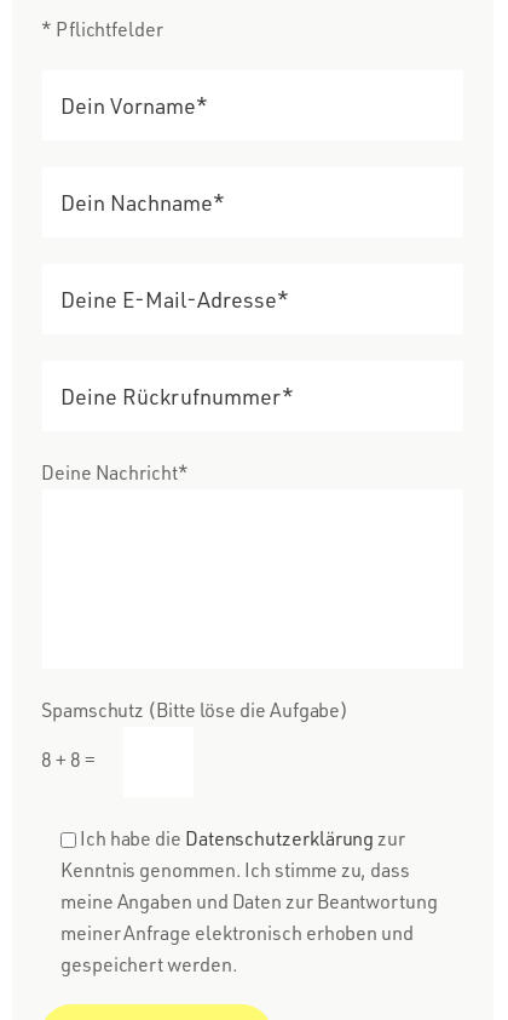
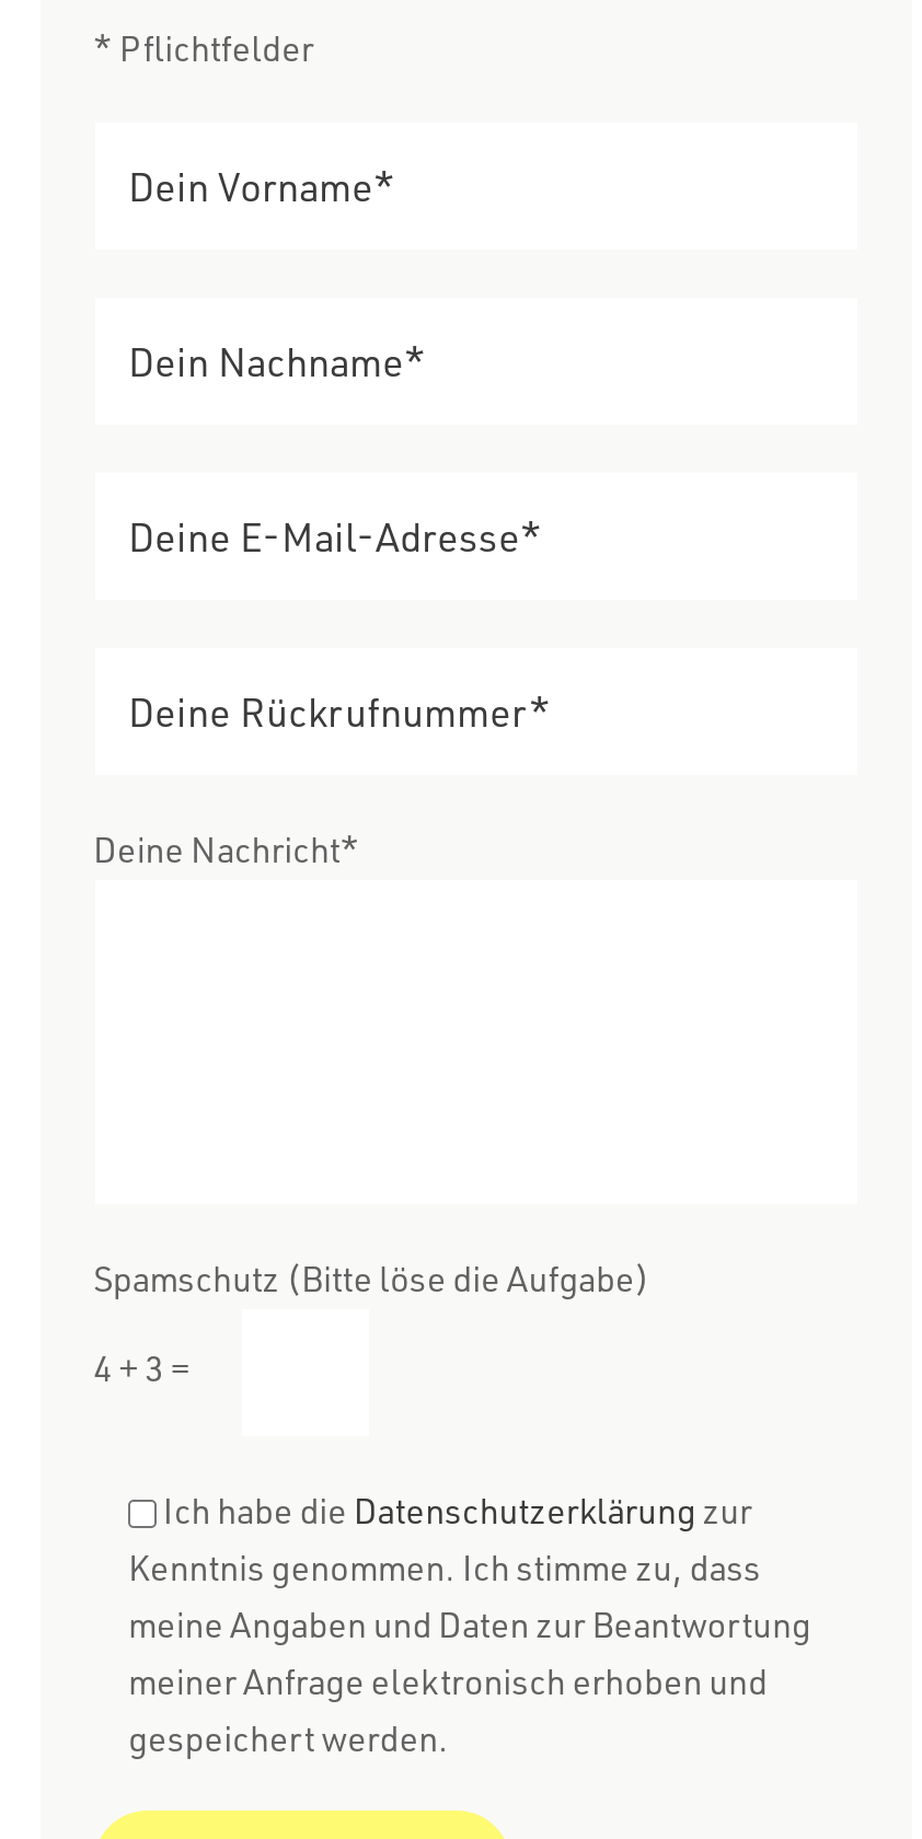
- 8 + 8 =
+ 4 + 3 =
